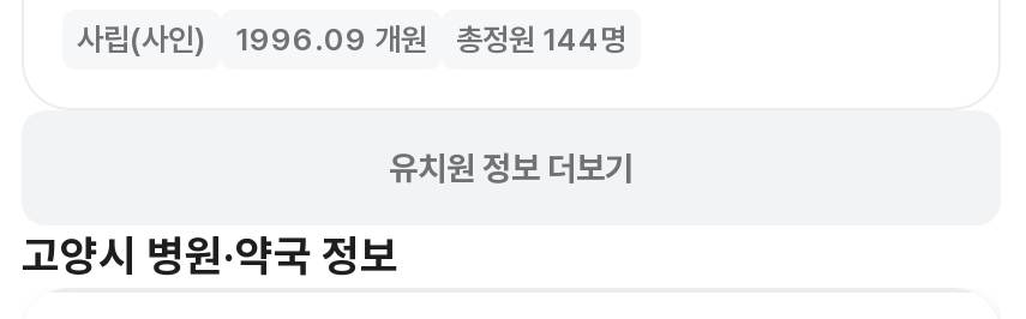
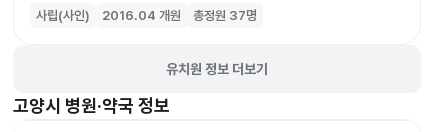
- 1996.09 개원
+ 2016.04 개원

- 총정원 144명
+ 총정원 37명
